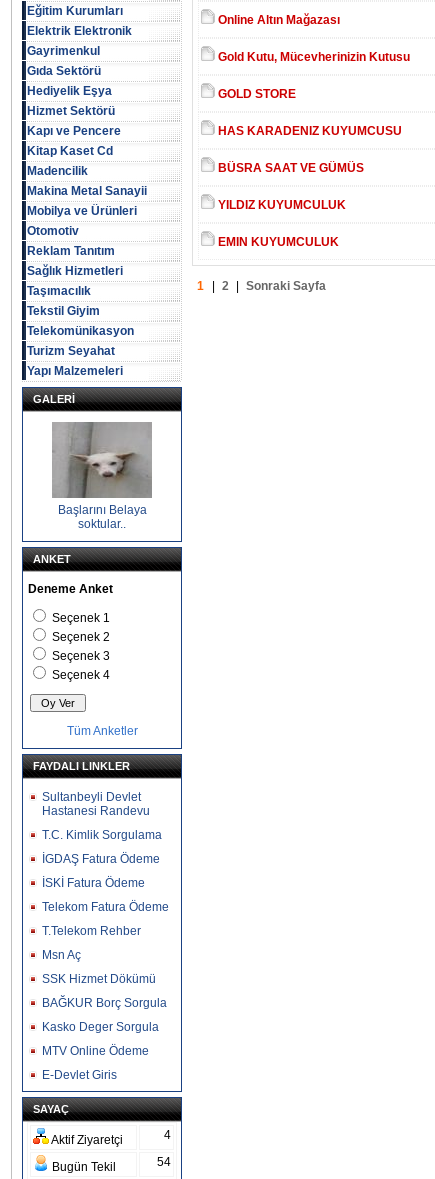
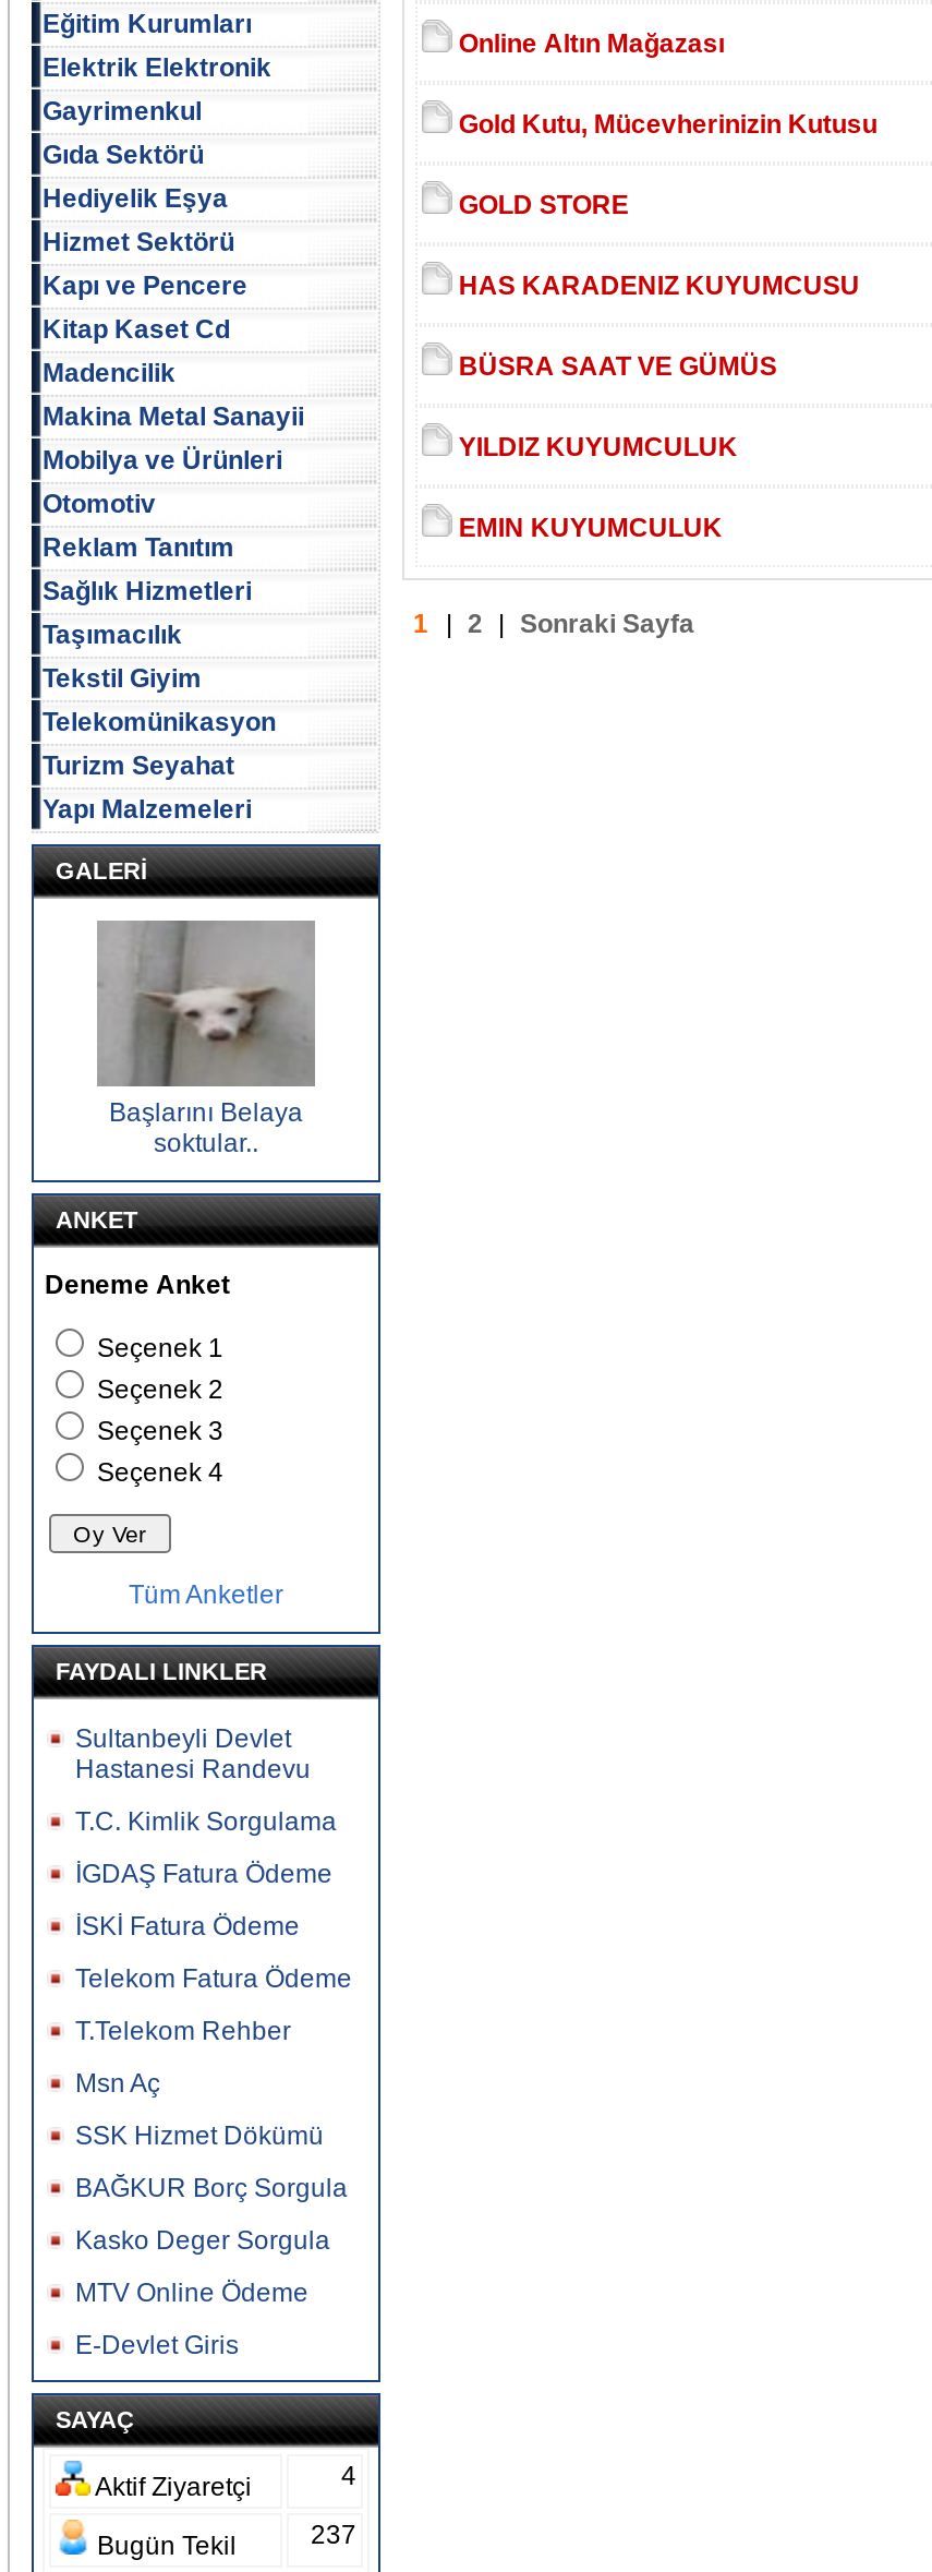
- 54
+ 237
